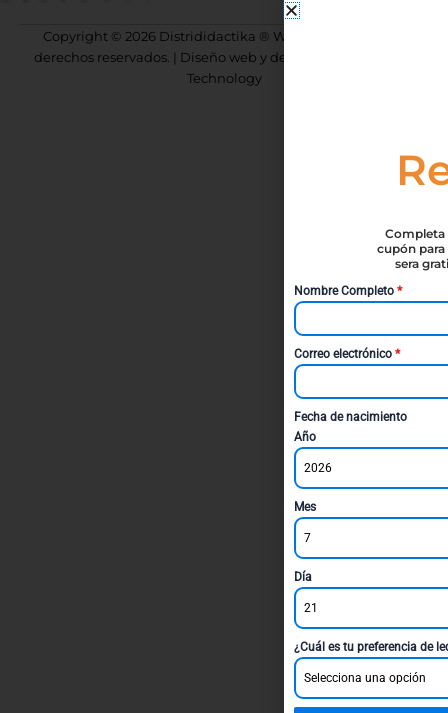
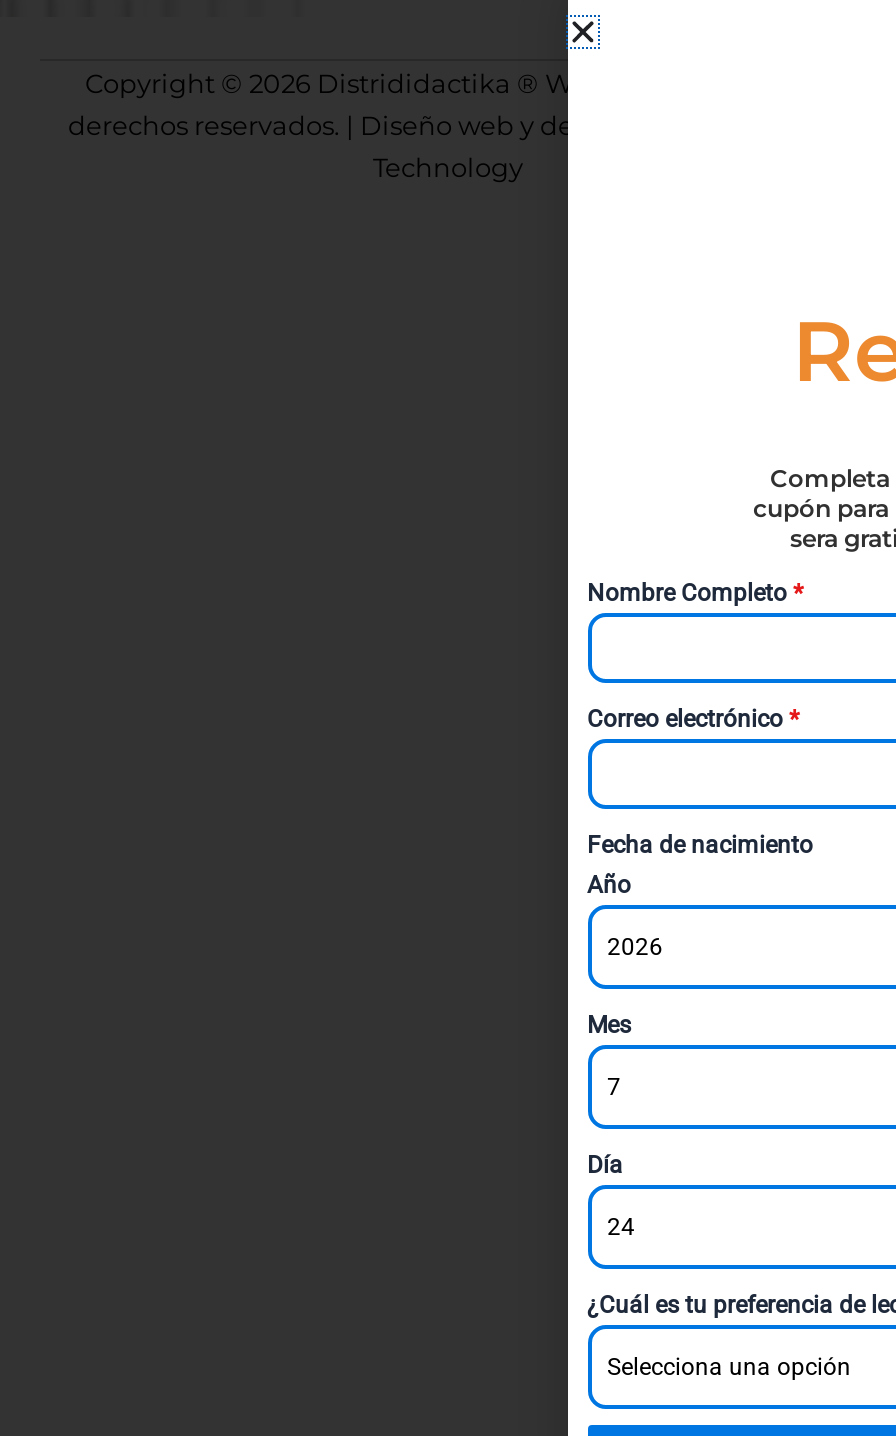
- 21
+ 24
